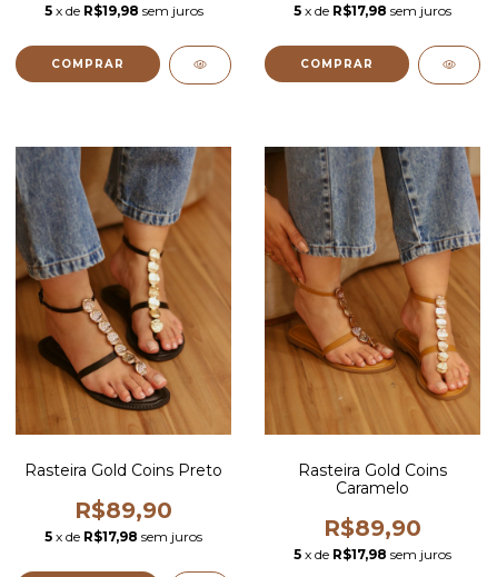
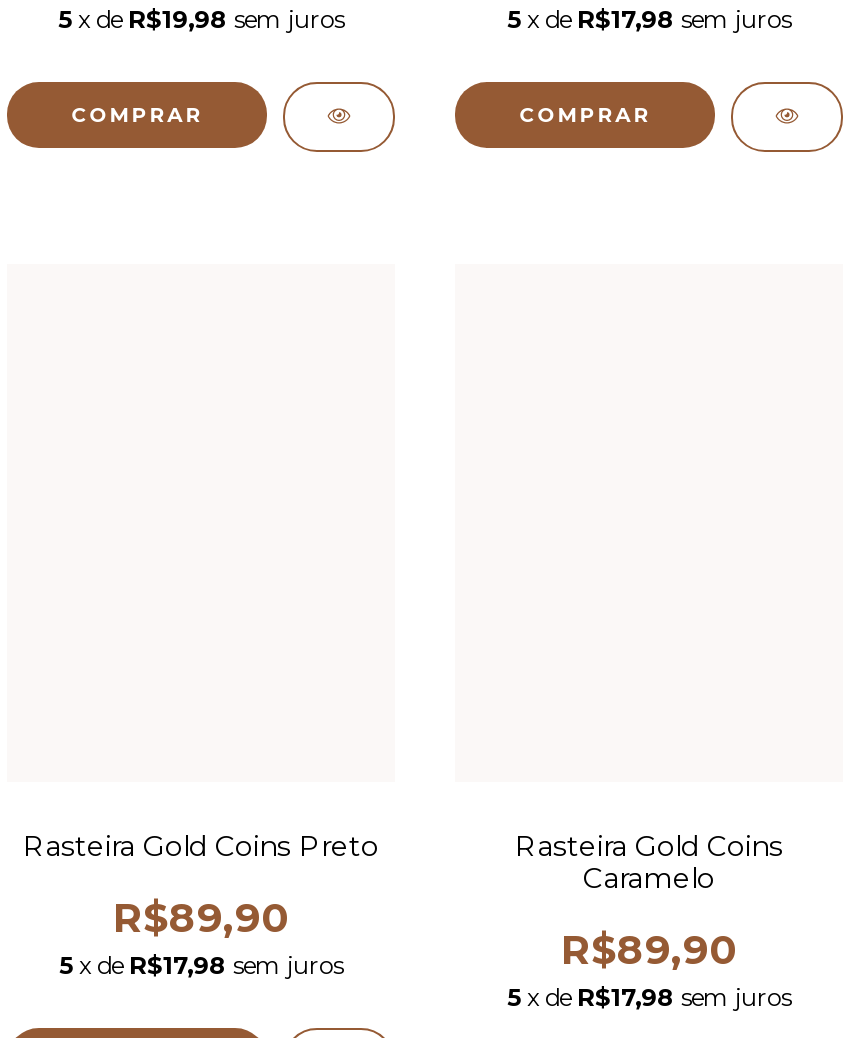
- [image]

- [image]
